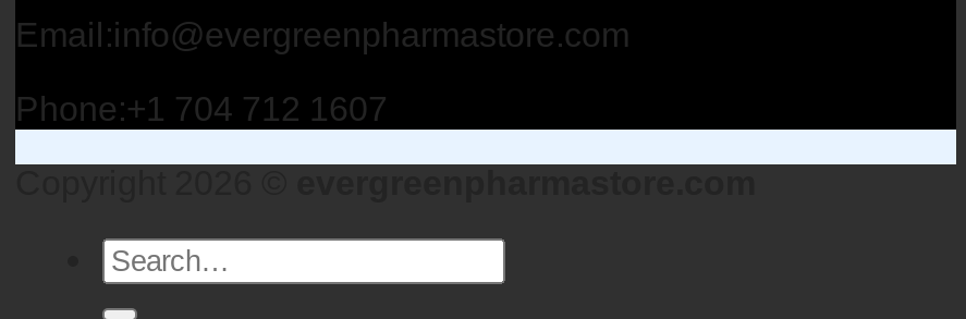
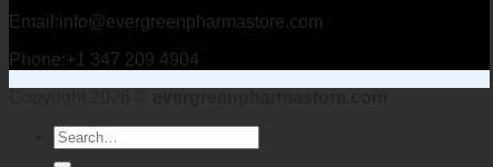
- Phone:+1 704 712 1607
+ Phone:+1 347 209 4904
